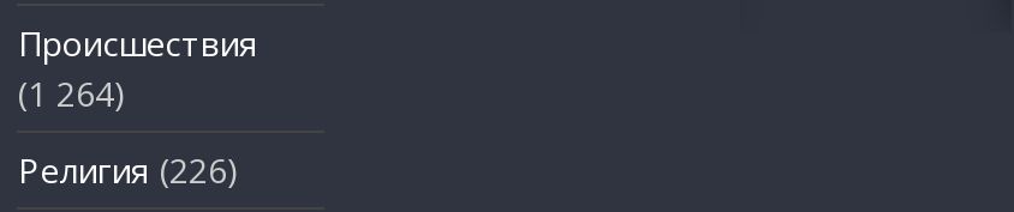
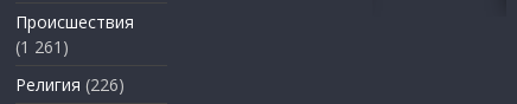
- (1 264)
+ (1 261)
